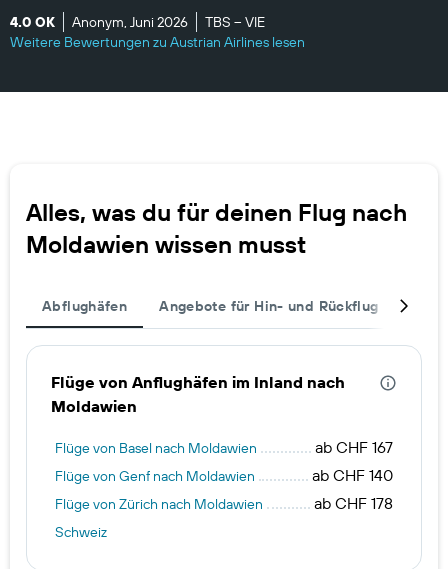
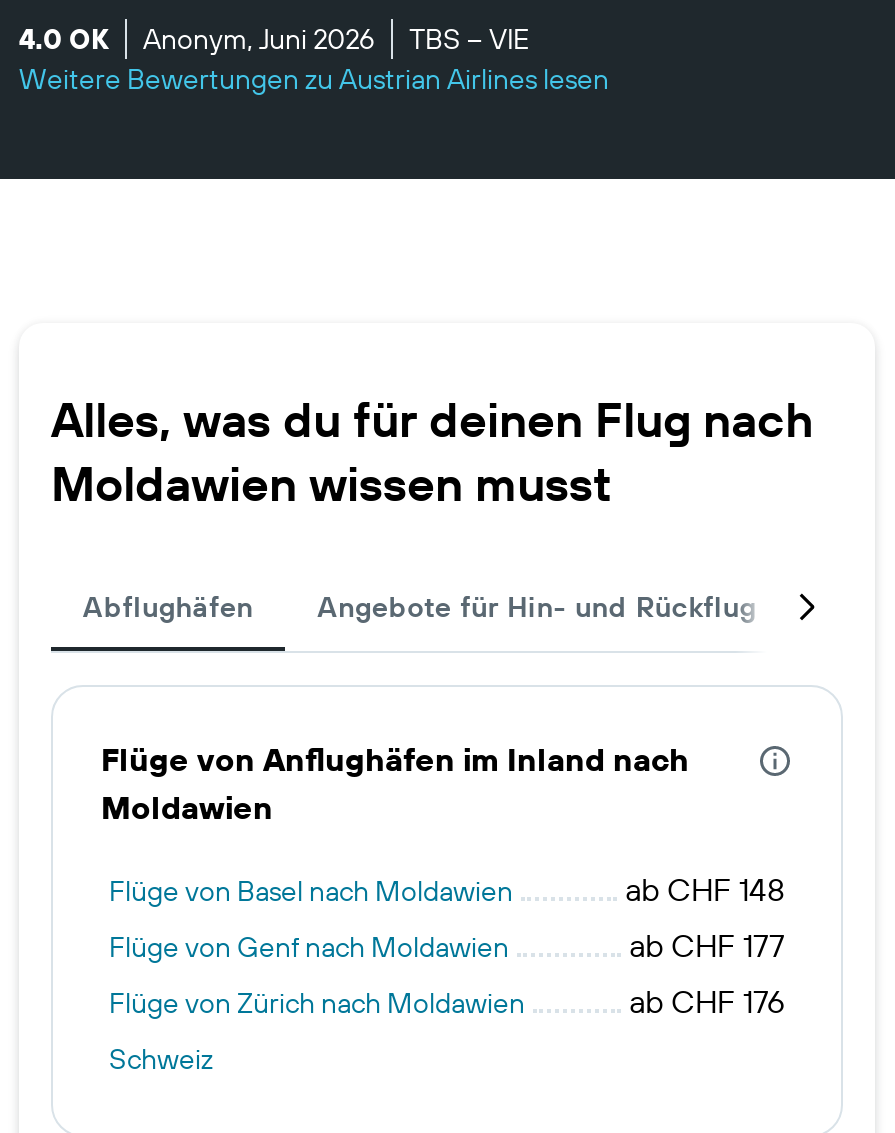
- ab CHF 167
+ ab CHF 148

- ab CHF 140
+ ab CHF 177

- ab CHF 178
+ ab CHF 176
